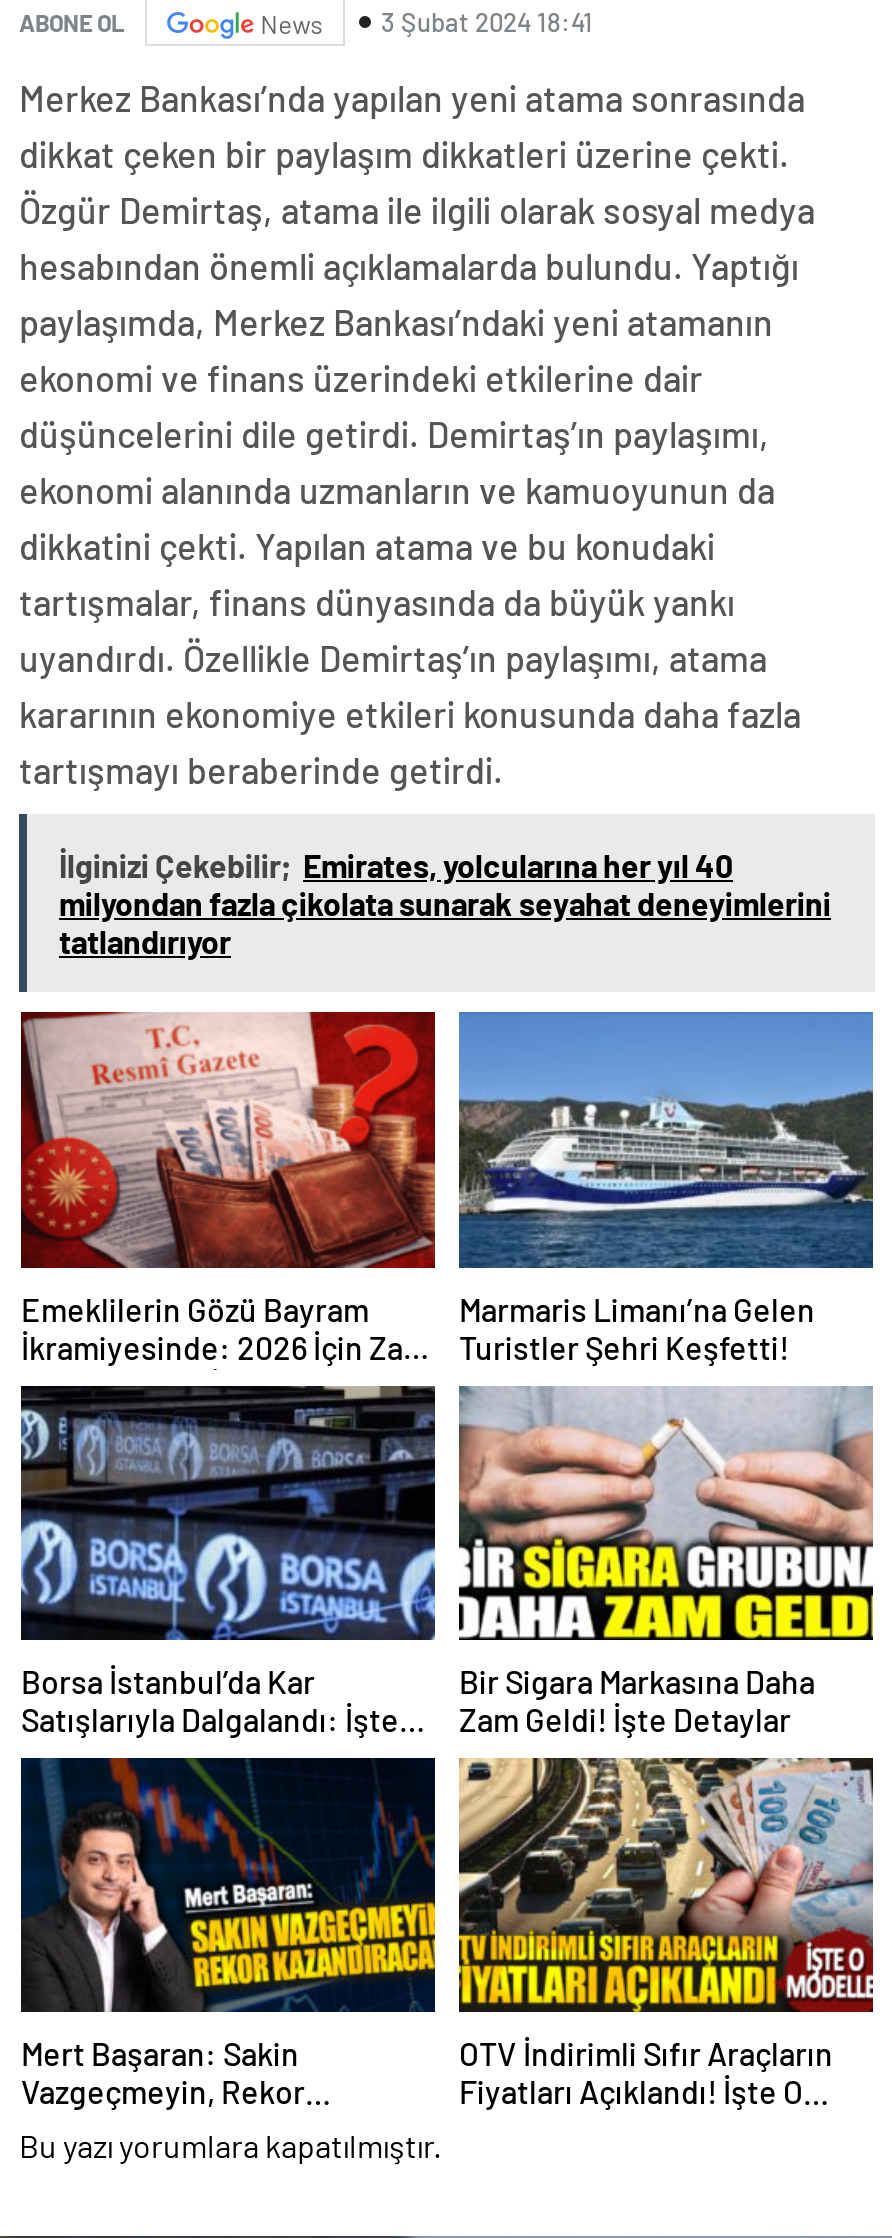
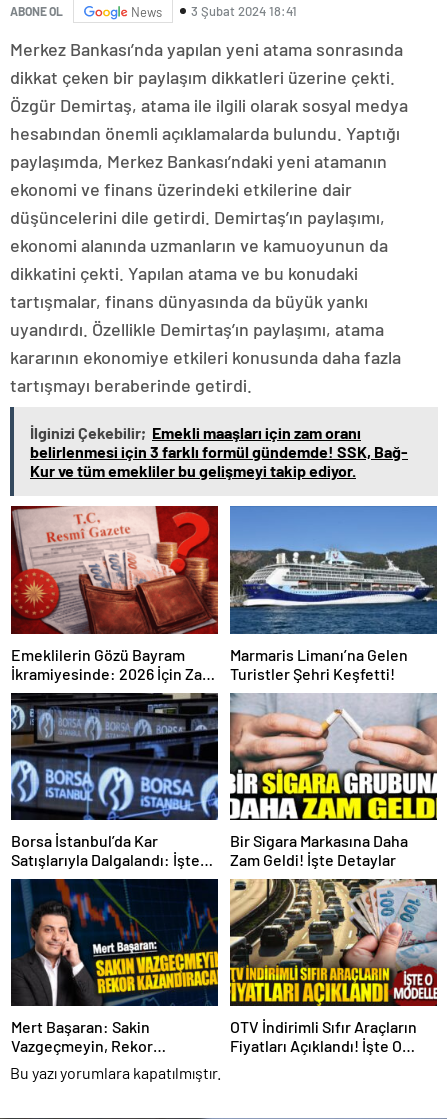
- İlginizi Çekebilir; Emirates, yolcularına her yıl 40
- milyondan fazla çikolata sunarak seyahat deneyimlerini
- tatlandırıyor
+ İlginizi Çekebilir; Emekli maaşları için zam oranı
+ belirlenmesi için 3 farklı formül gündemde! SSK, Bağ-
+ Kur ve tüm emekliler bu gelişmeyi takip ediyor.
